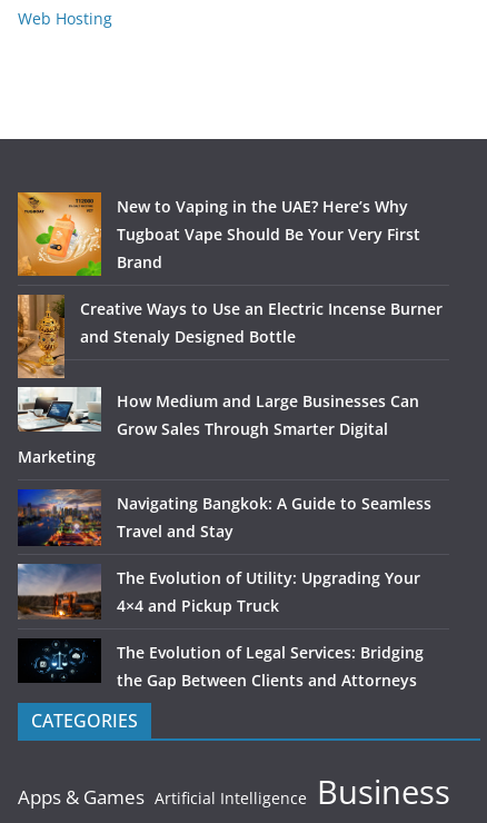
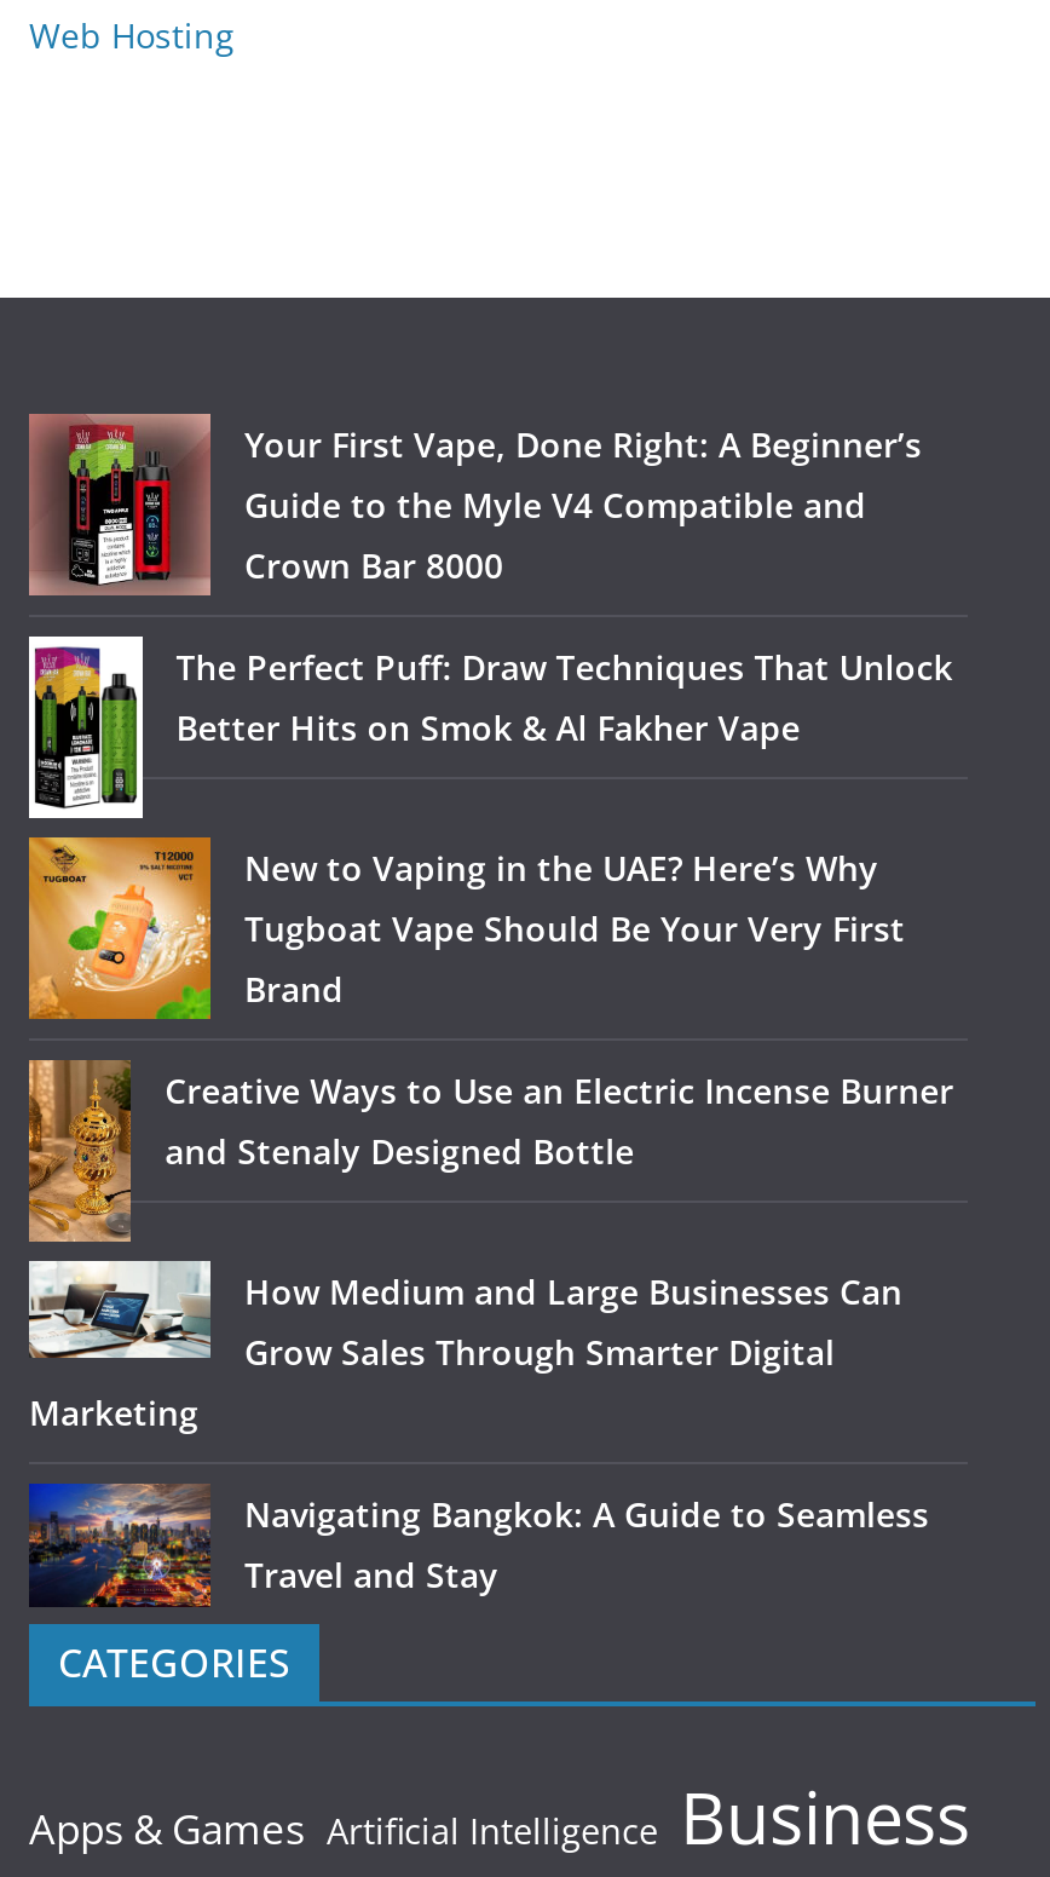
+ [image]
+ Your First Vape, Done Right: A Beginner’s
+ Guide to the Myle V4 Compatible and
+ Crown Bar 8000
+ The Perfect Puff: Draw Techniques That Unlock
+ Better Hits on Smok & Al Fakher Vape

+ [image]

moved down: [image] | New to Vaping in the UAE? Here’s Why | Tugboat Vape Should Be Your Very First | ... | Navigating Bangkok: A Guide to Seamless | Travel and Stay

- [image]
- The Evolution of Utility: Upgrading Your
- 4×4 and Pickup Truck
- The Evolution of Legal Services: Bridging
- the Gap Between Clients and Attorneys

- [image]
